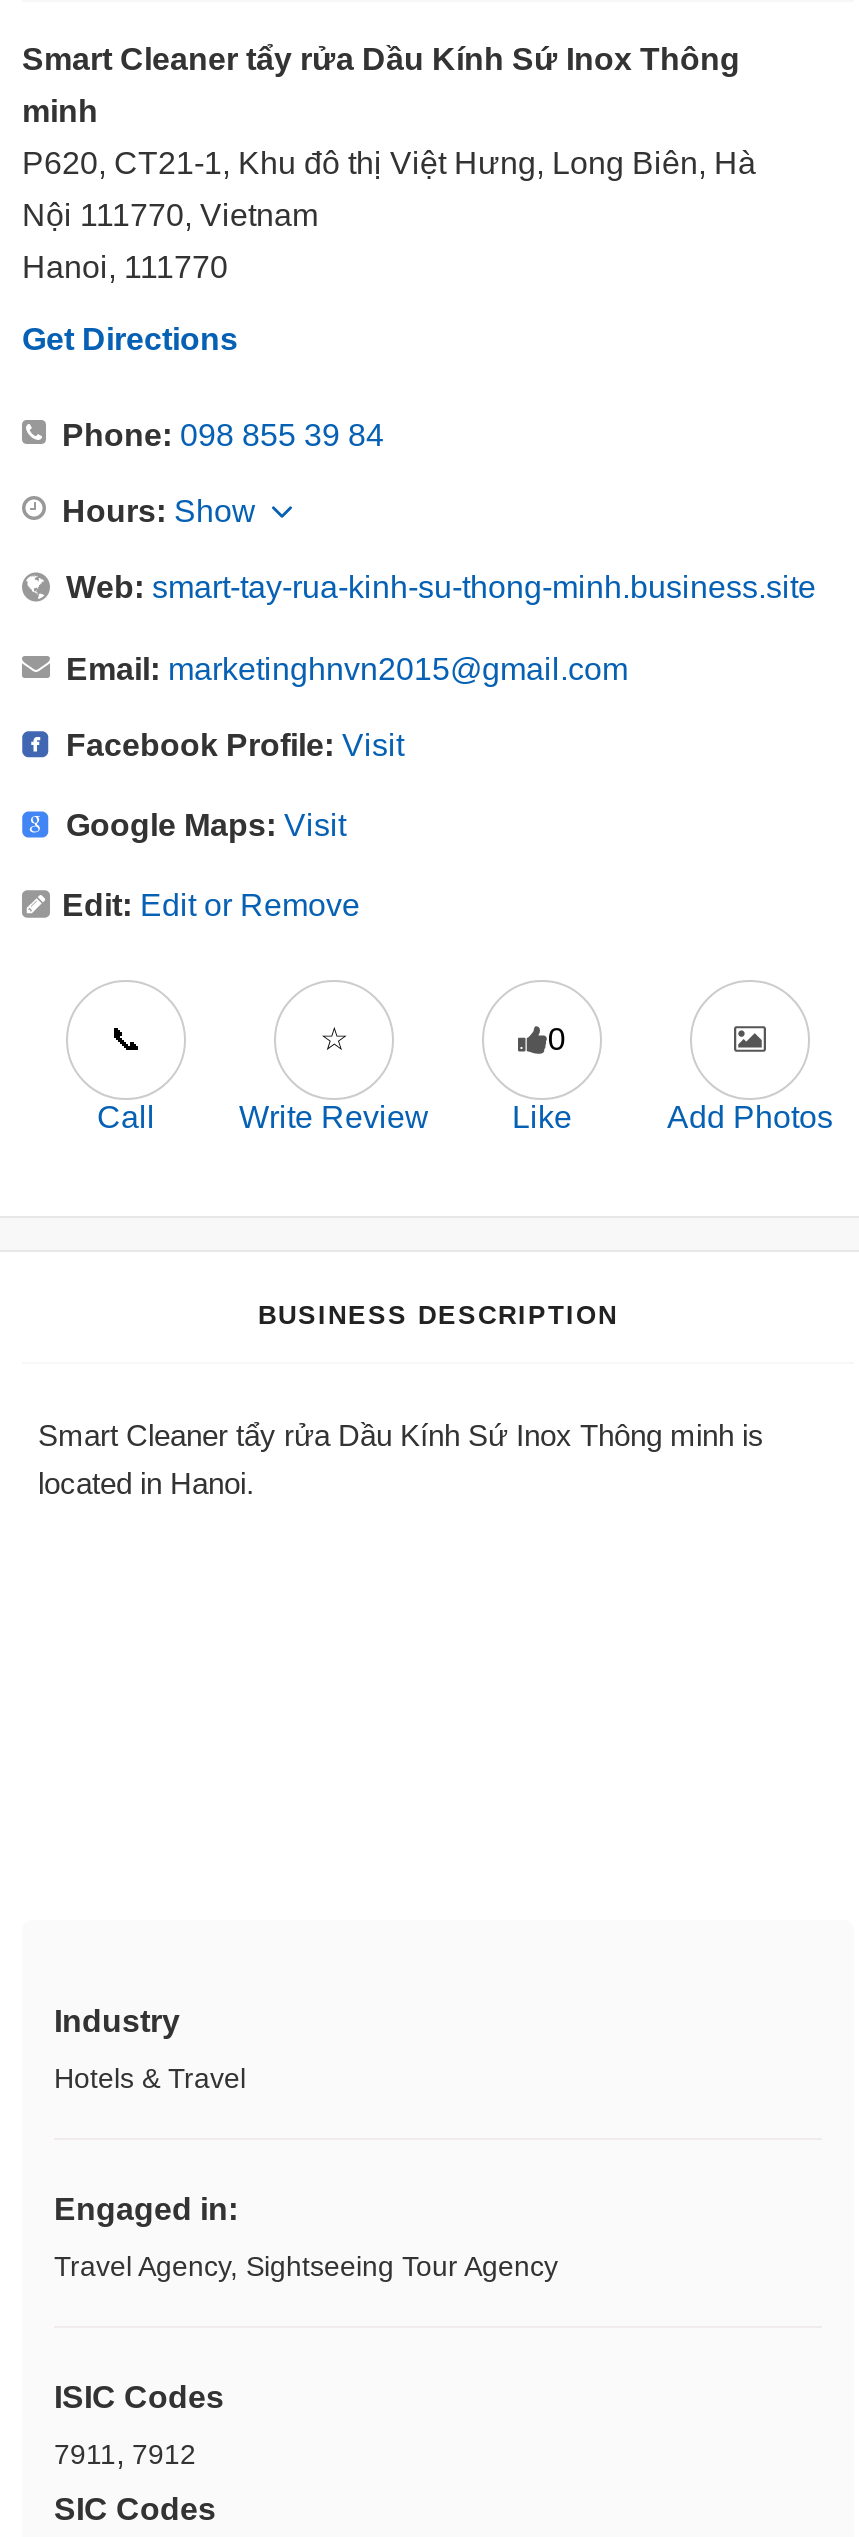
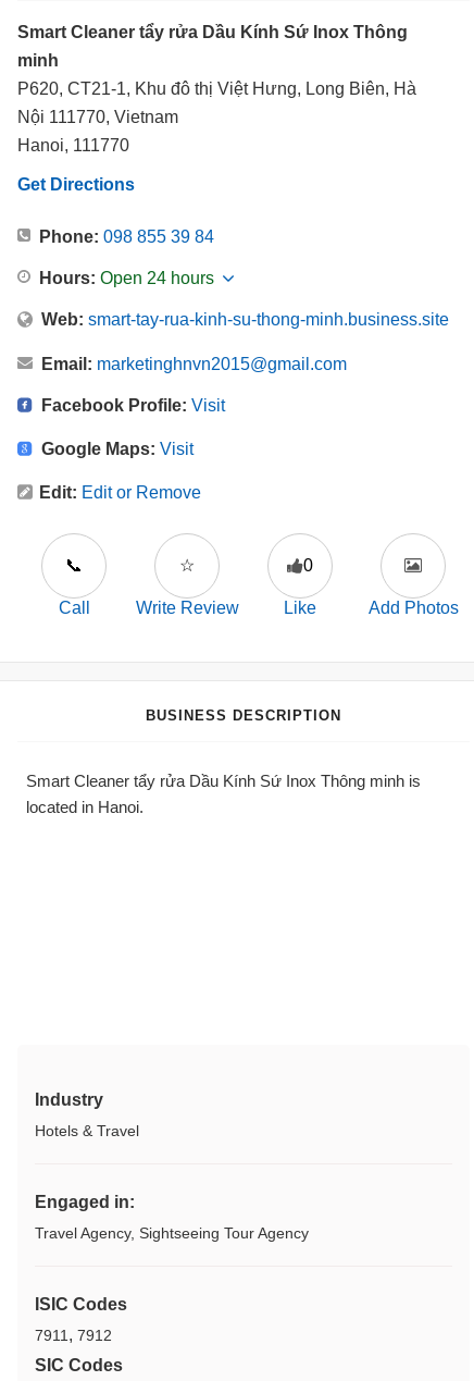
- Hours: Show
+ Hours: Open 24 hours
